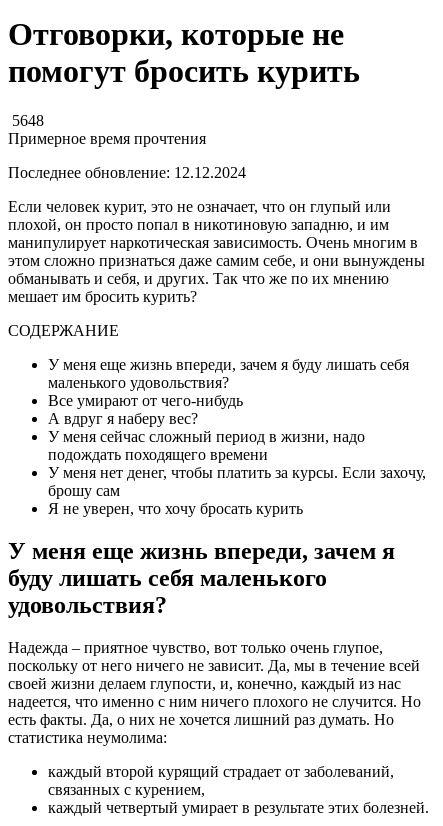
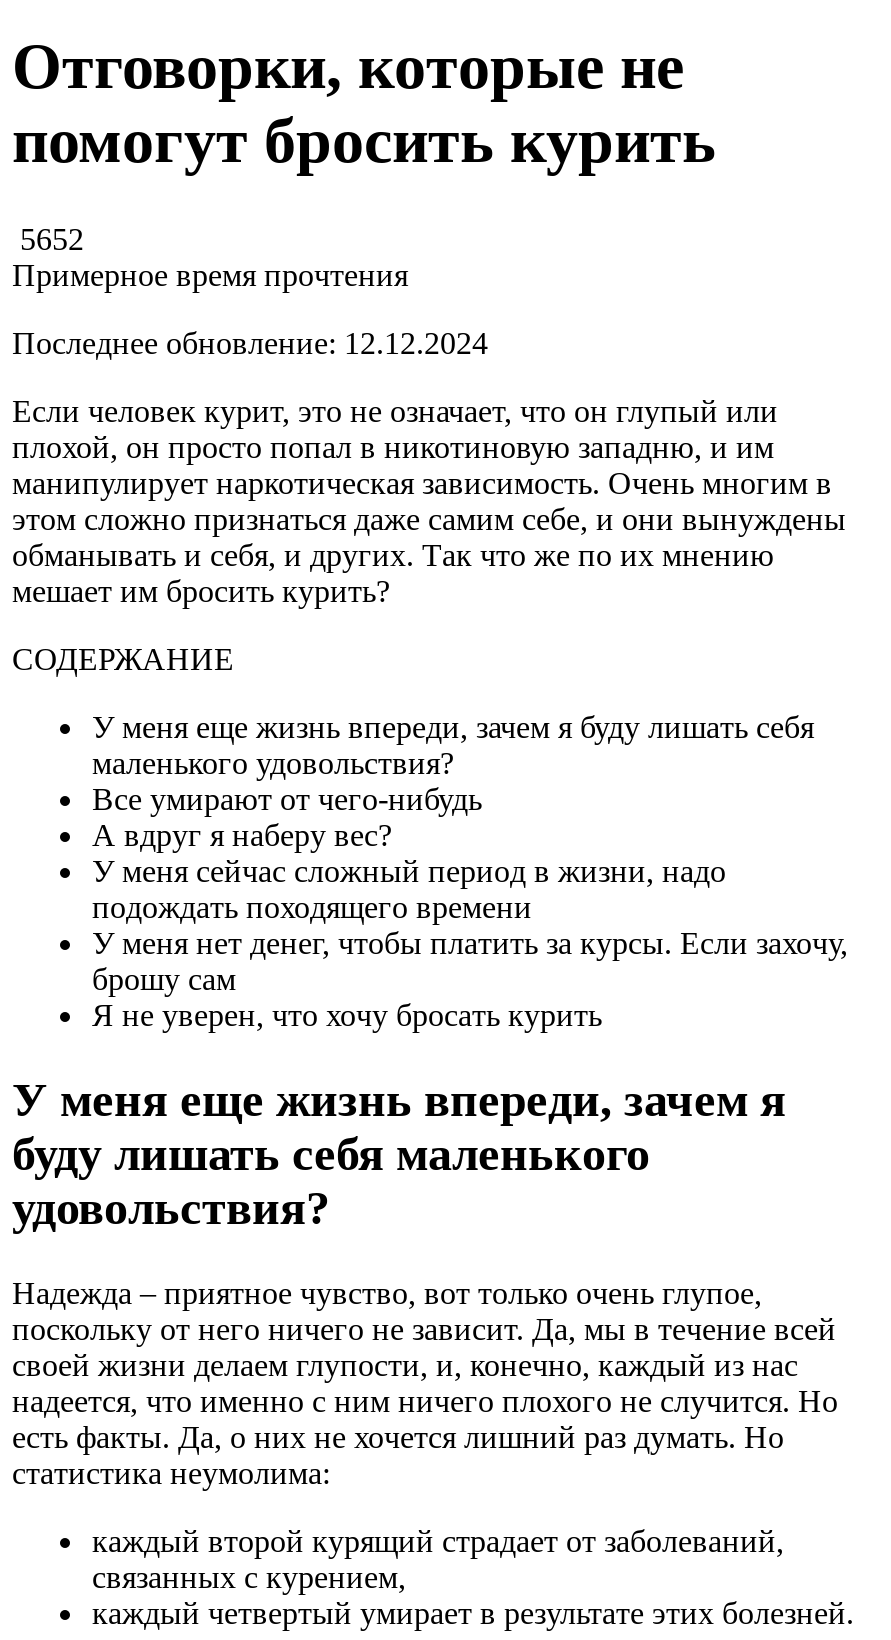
- 5648
+ 5652
